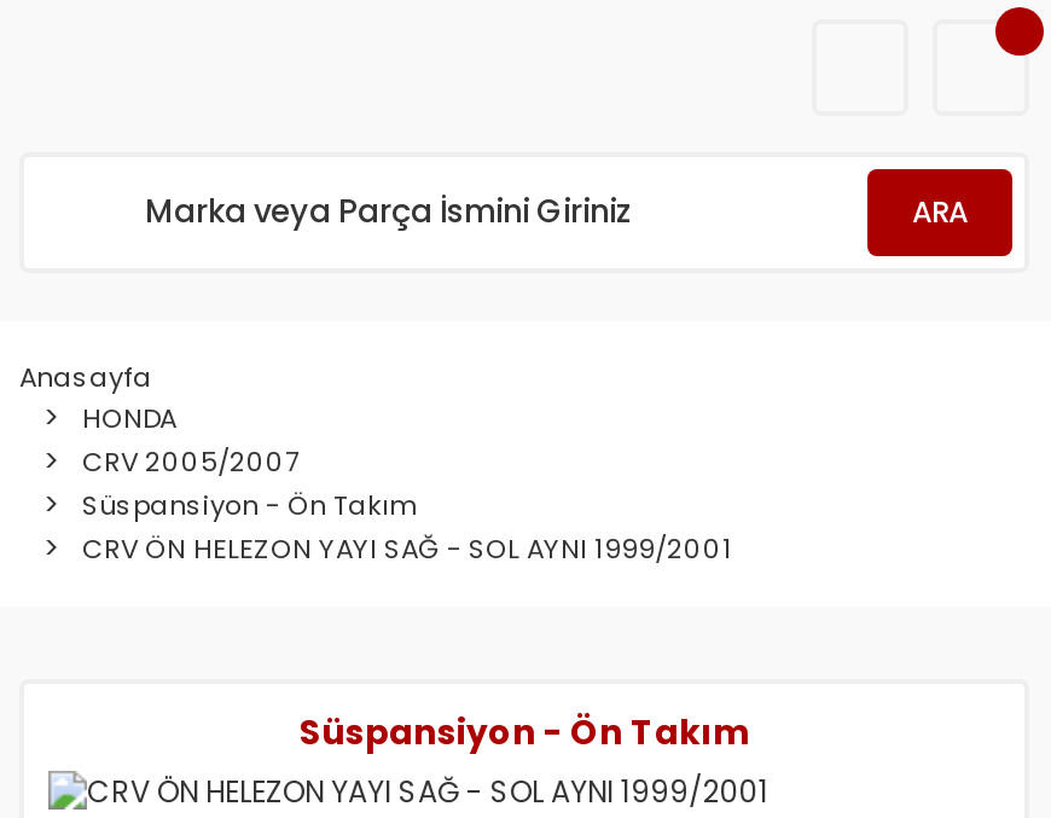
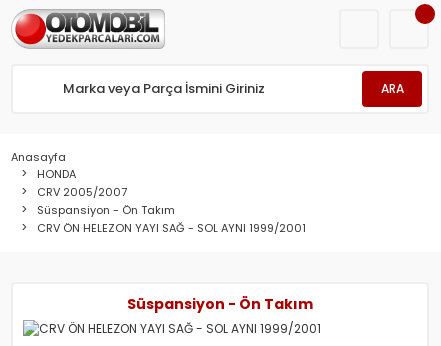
+ [image]
